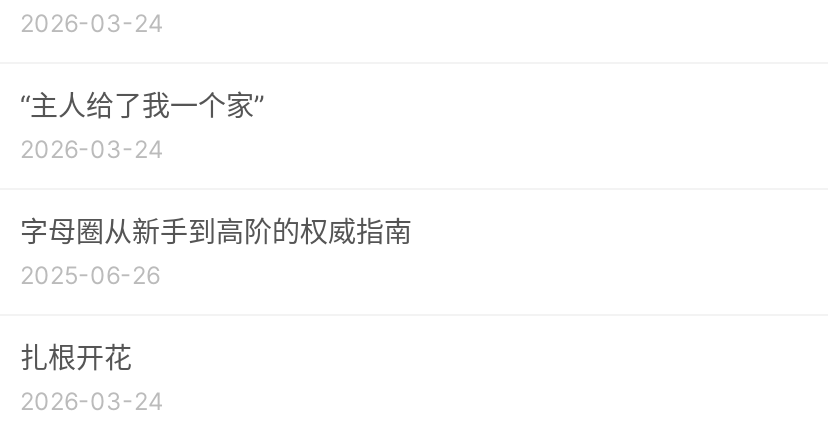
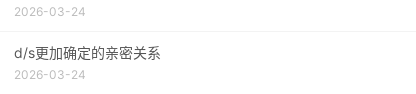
- “主人给了我一个家”
- 2026-03-24
- 字母圈从新手到高阶的权威指南
- 2025-06-26
- 扎根开花
+ d/s更加确定的亲密关系
